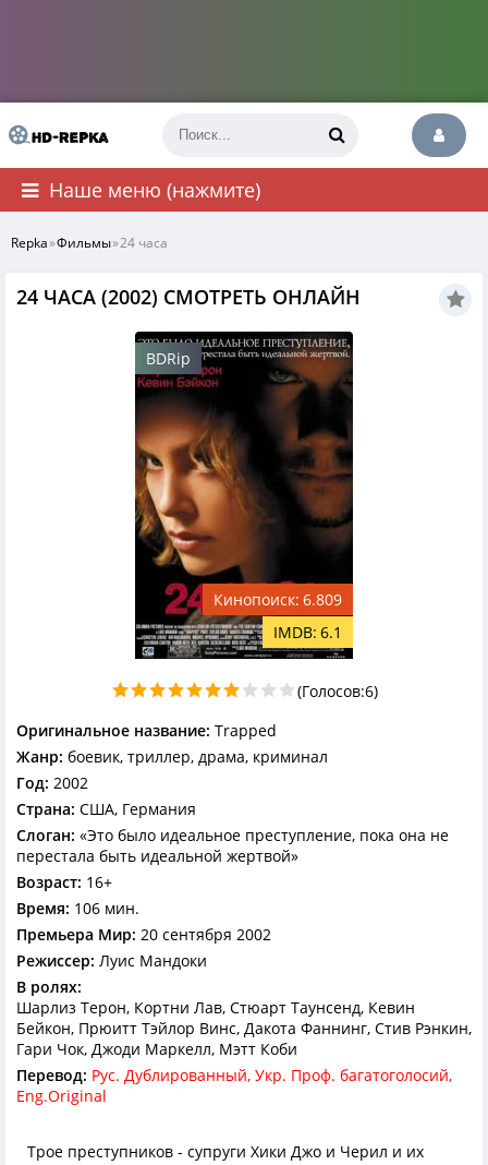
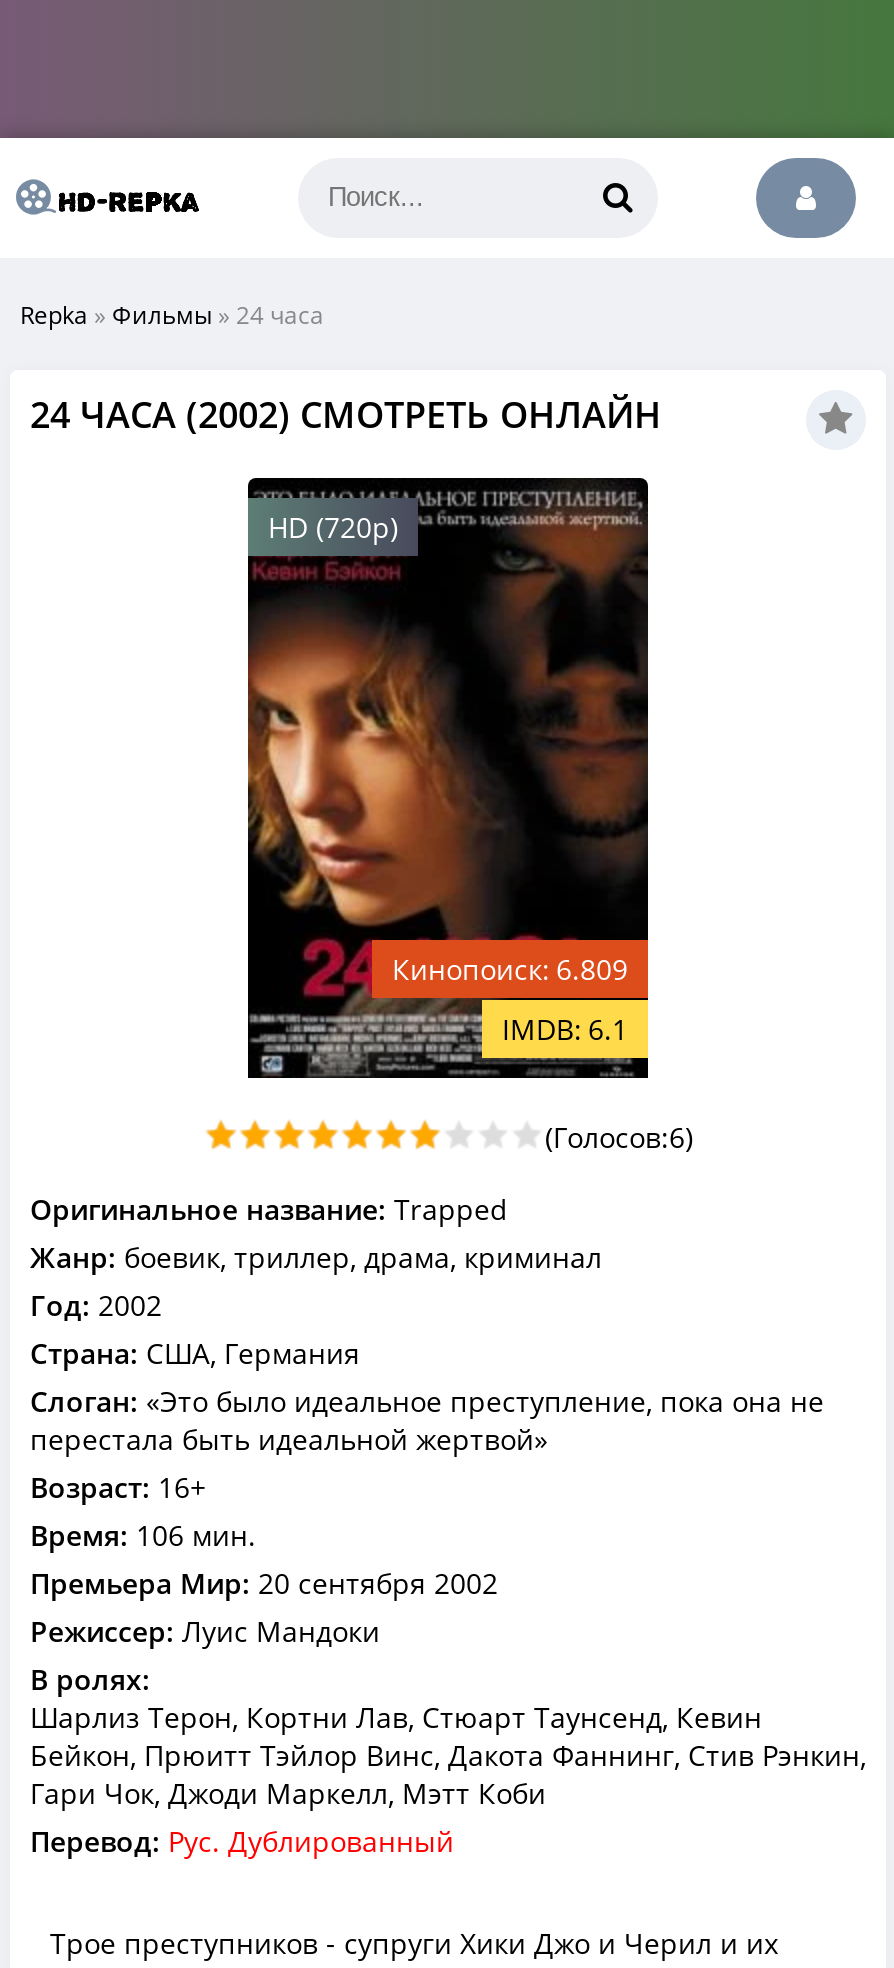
- Наше меню (нажмите)

- BDRip
+ HD (720p)

- Перевод: Рус. Дублированный, Укр. Проф. багатоголосий,
- Eng.Original
+ Перевод: Рус. Дублированный
